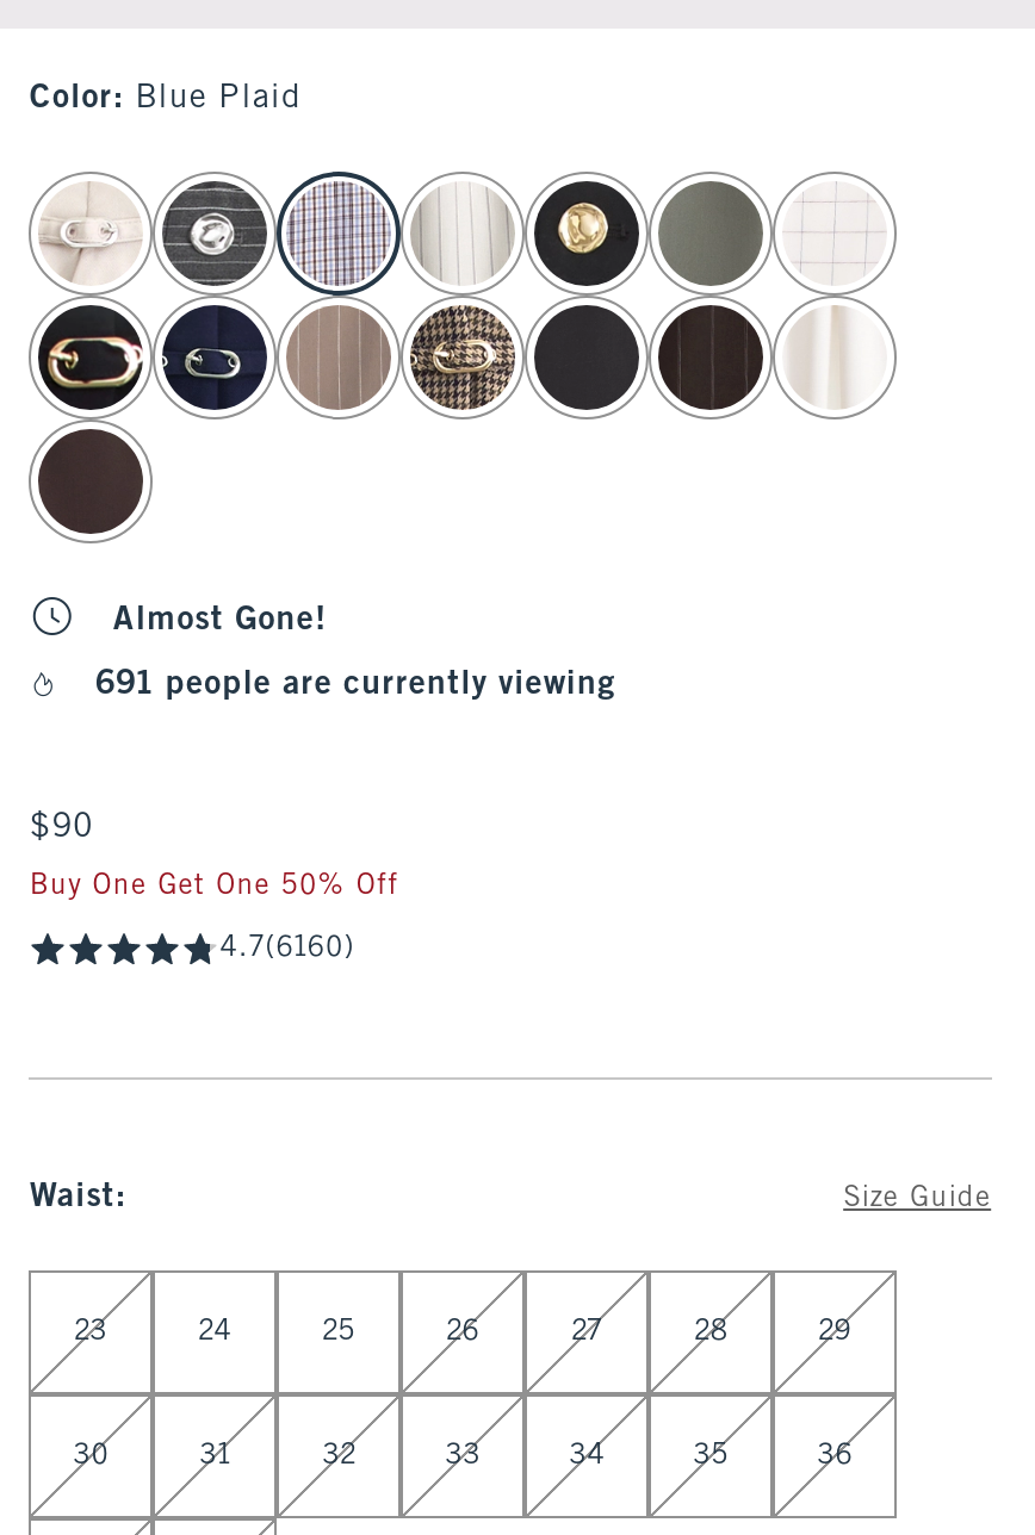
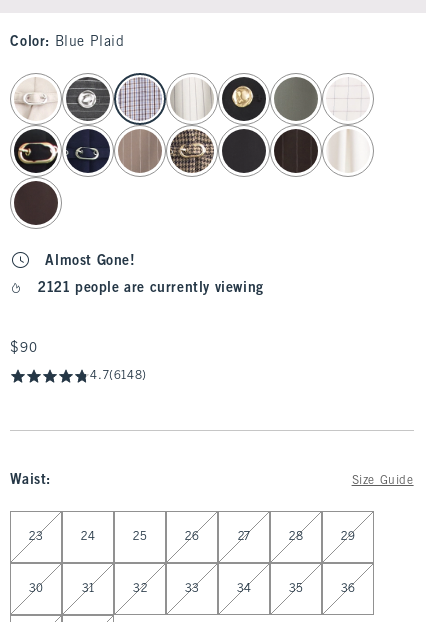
- 691 people are currently viewing
+ 2121 people are currently viewing

- Buy One Get One 50% Off
- 4.7(6160)
+ 4.7(6148)
